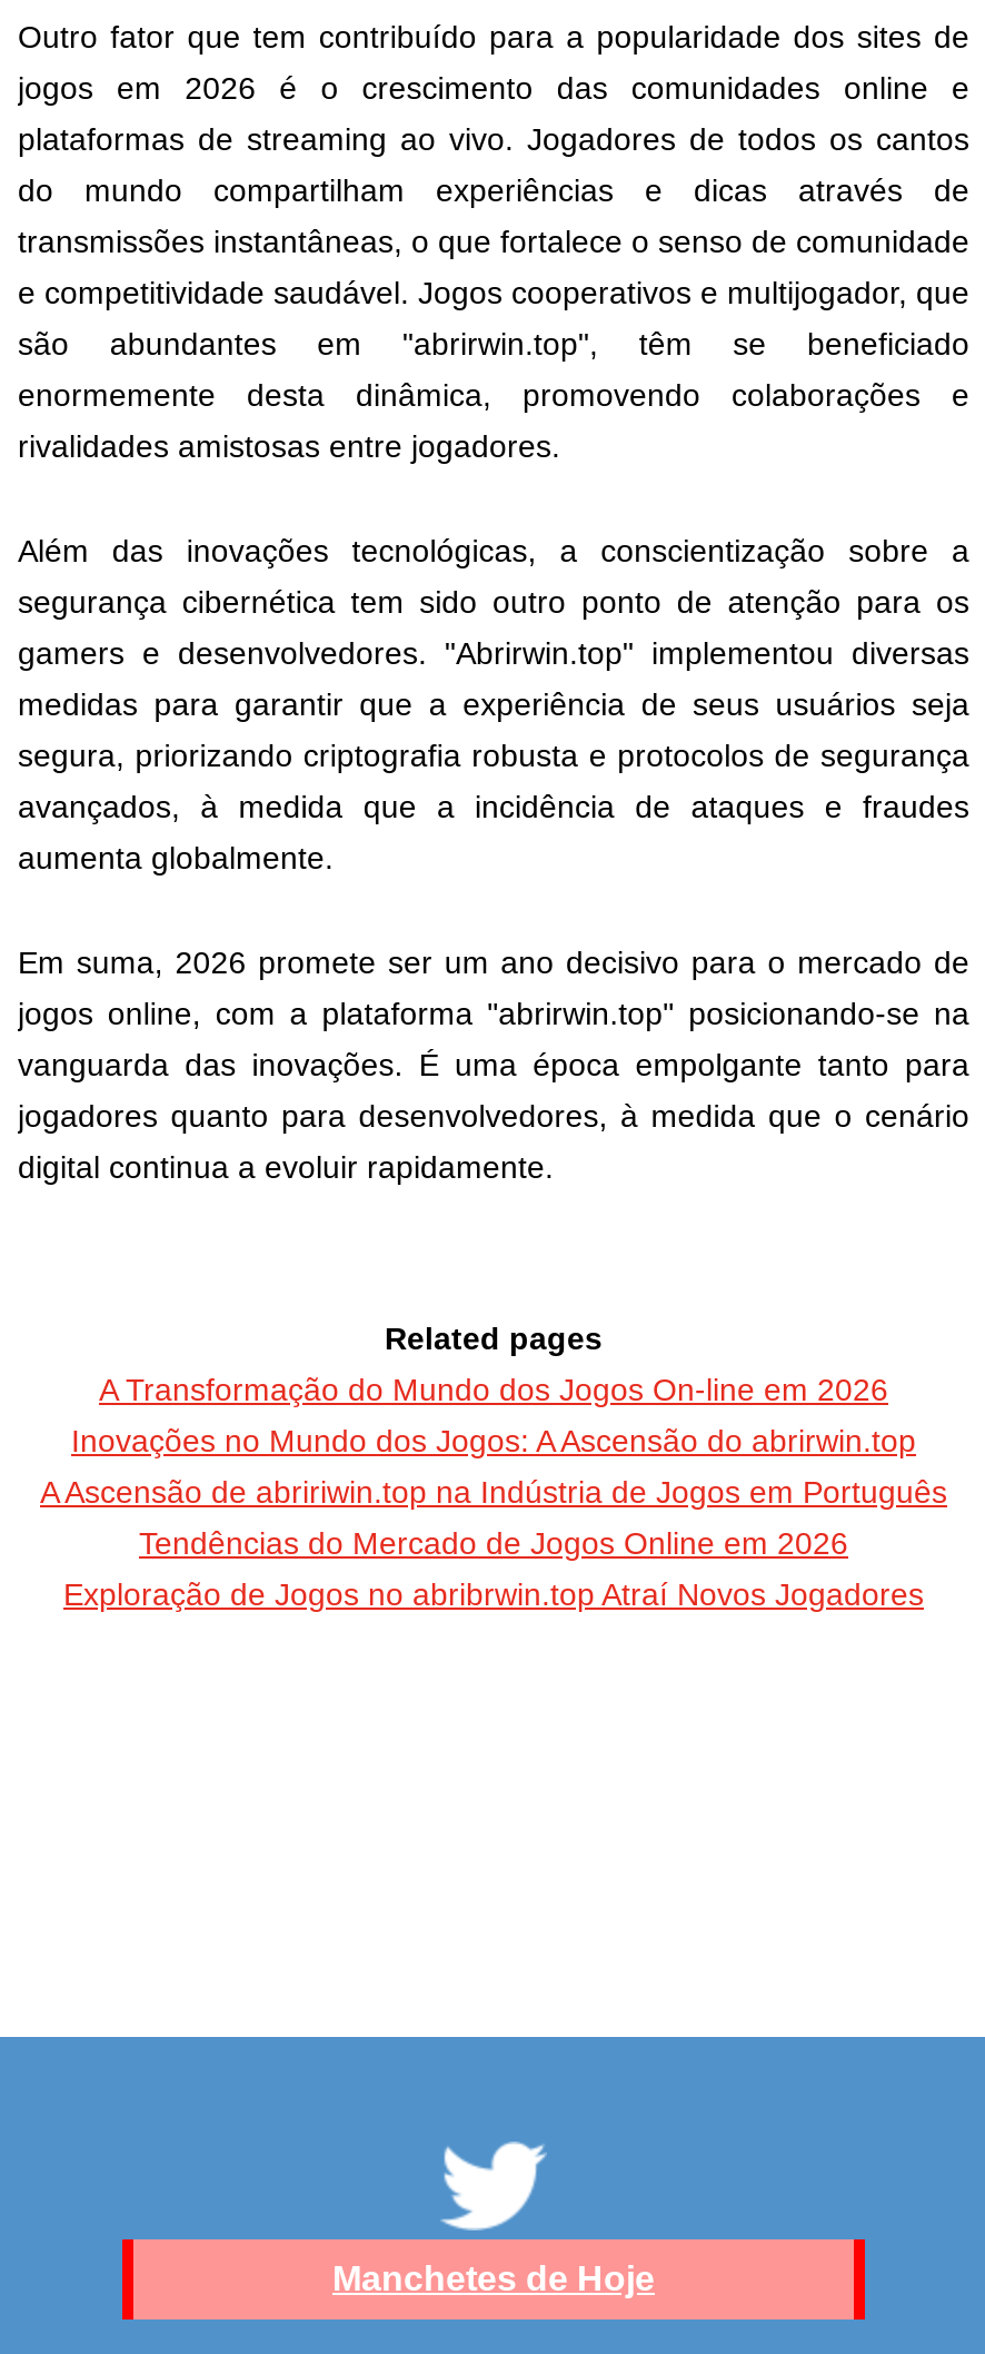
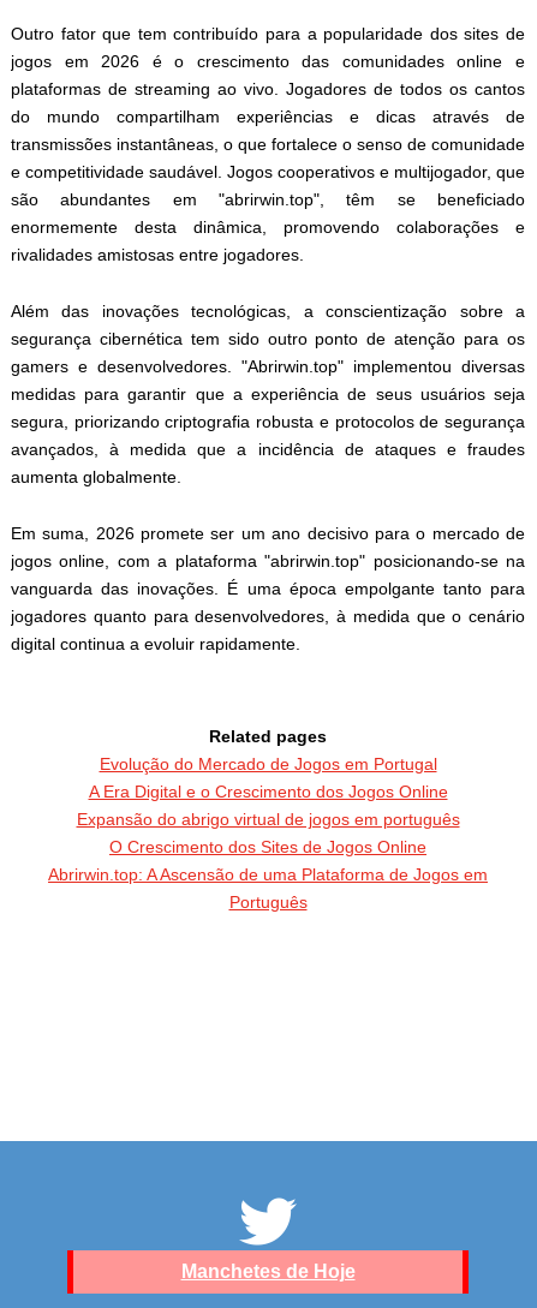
- A Transformação do Mundo dos Jogos On-line em 2026
- Inovações no Mundo dos Jogos: A Ascensão do abrirwin.top
- A Ascensão de abririwin.top na Indústria de Jogos em Português
- Tendências do Mercado de Jogos Online em 2026
- Exploração de Jogos no abribrwin.top Atraí Novos Jogadores
+ Evolução do Mercado de Jogos em Portugal
+ A Era Digital e o Crescimento dos Jogos Online
+ Expansão do abrigo virtual de jogos em português
+ O Crescimento dos Sites de Jogos Online
+ Abrirwin.top: A Ascensão de uma Plataforma de Jogos em
+ Português
